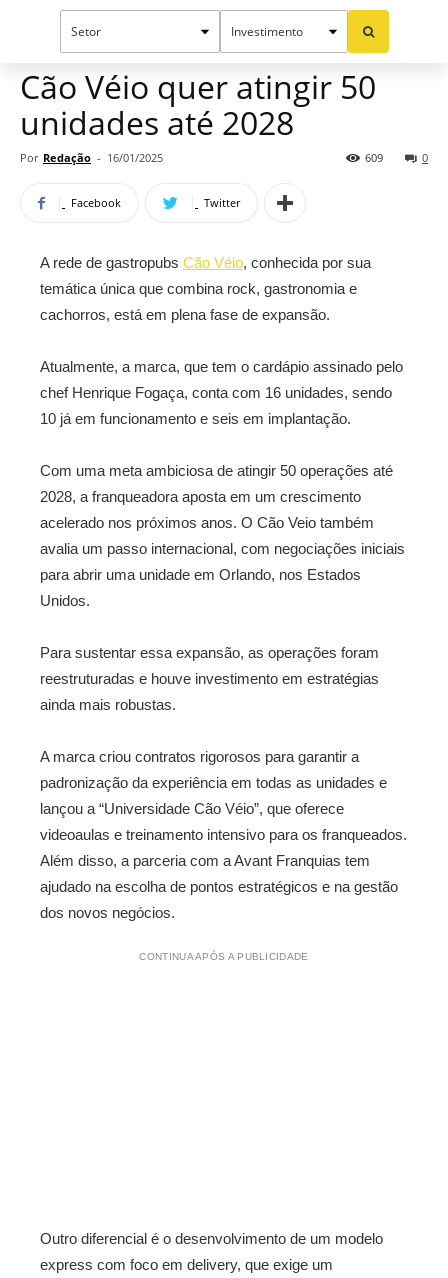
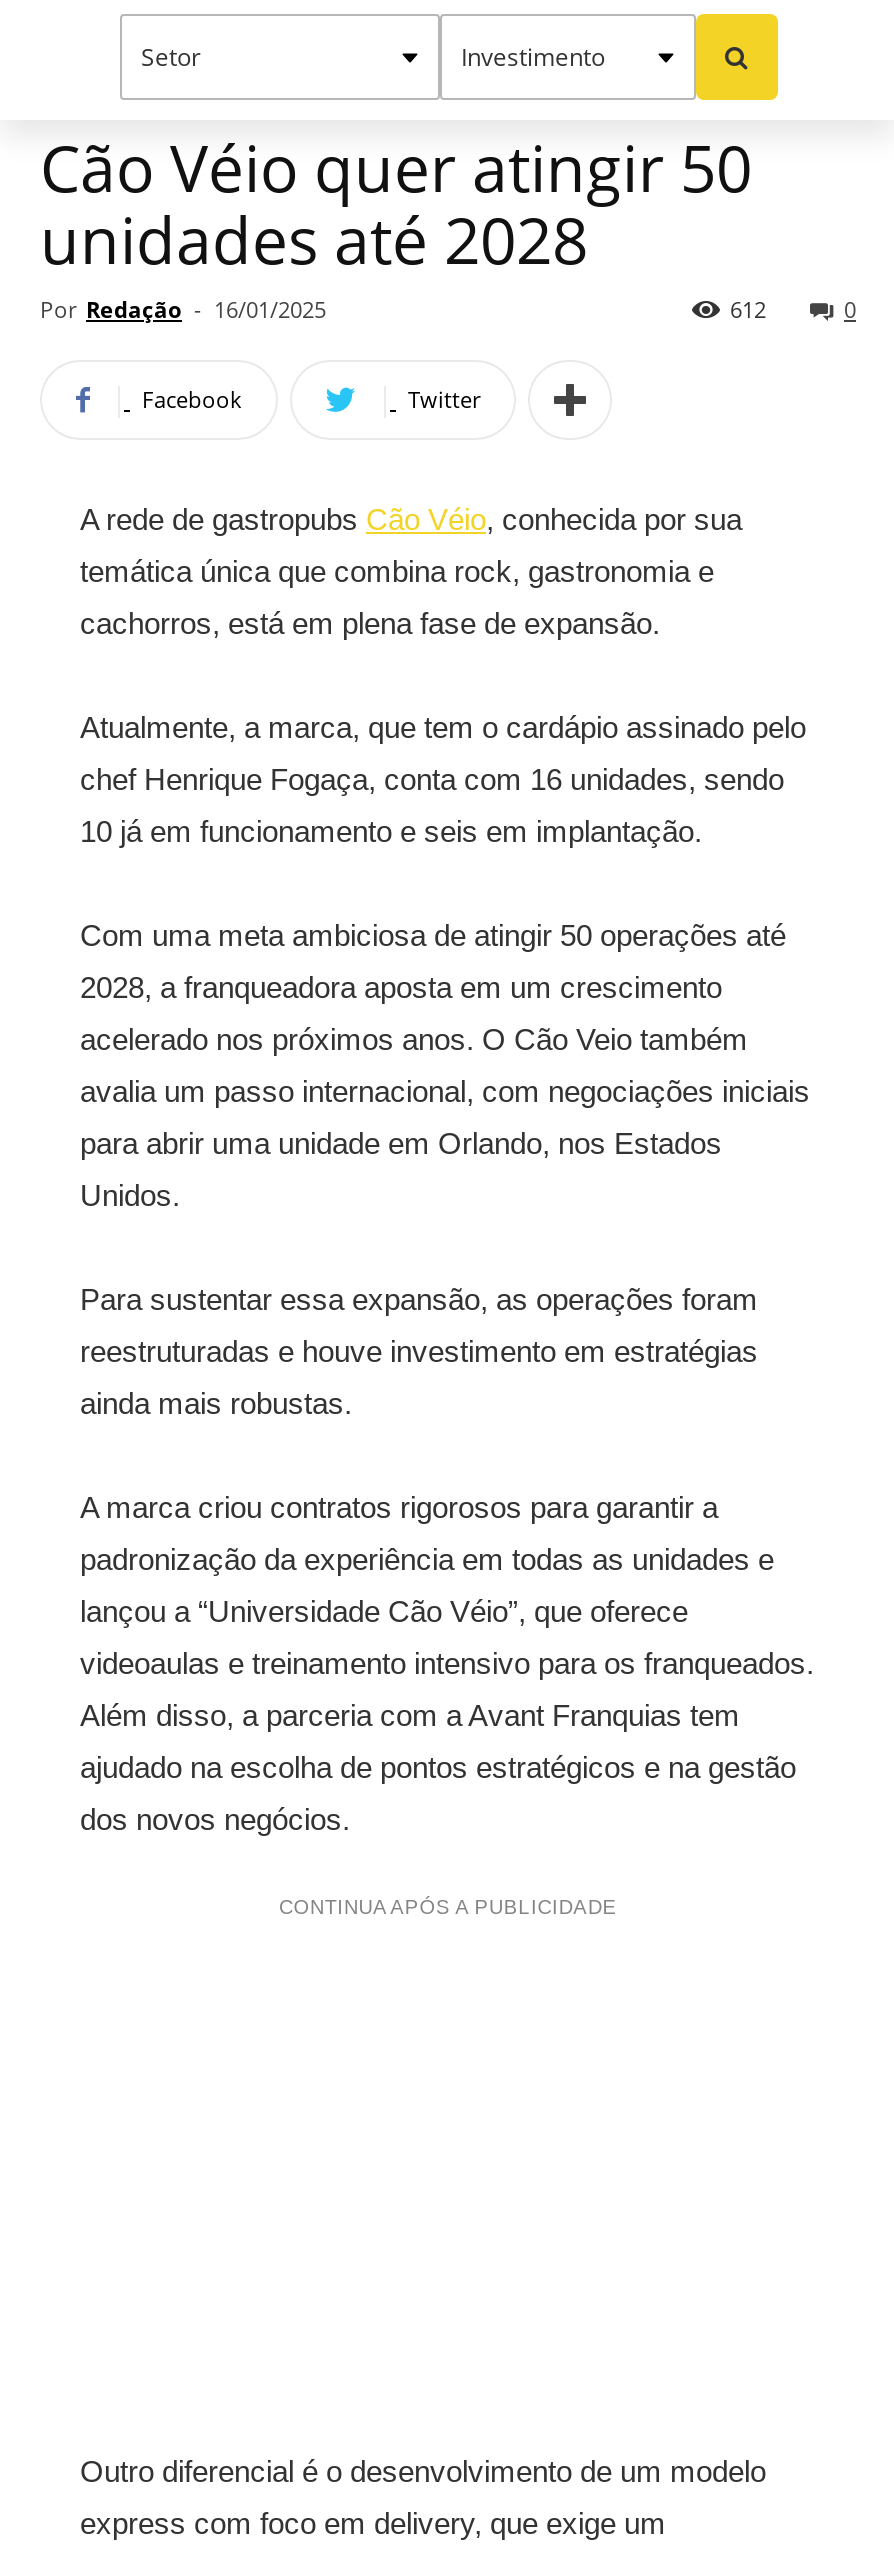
- 609
+ 612
